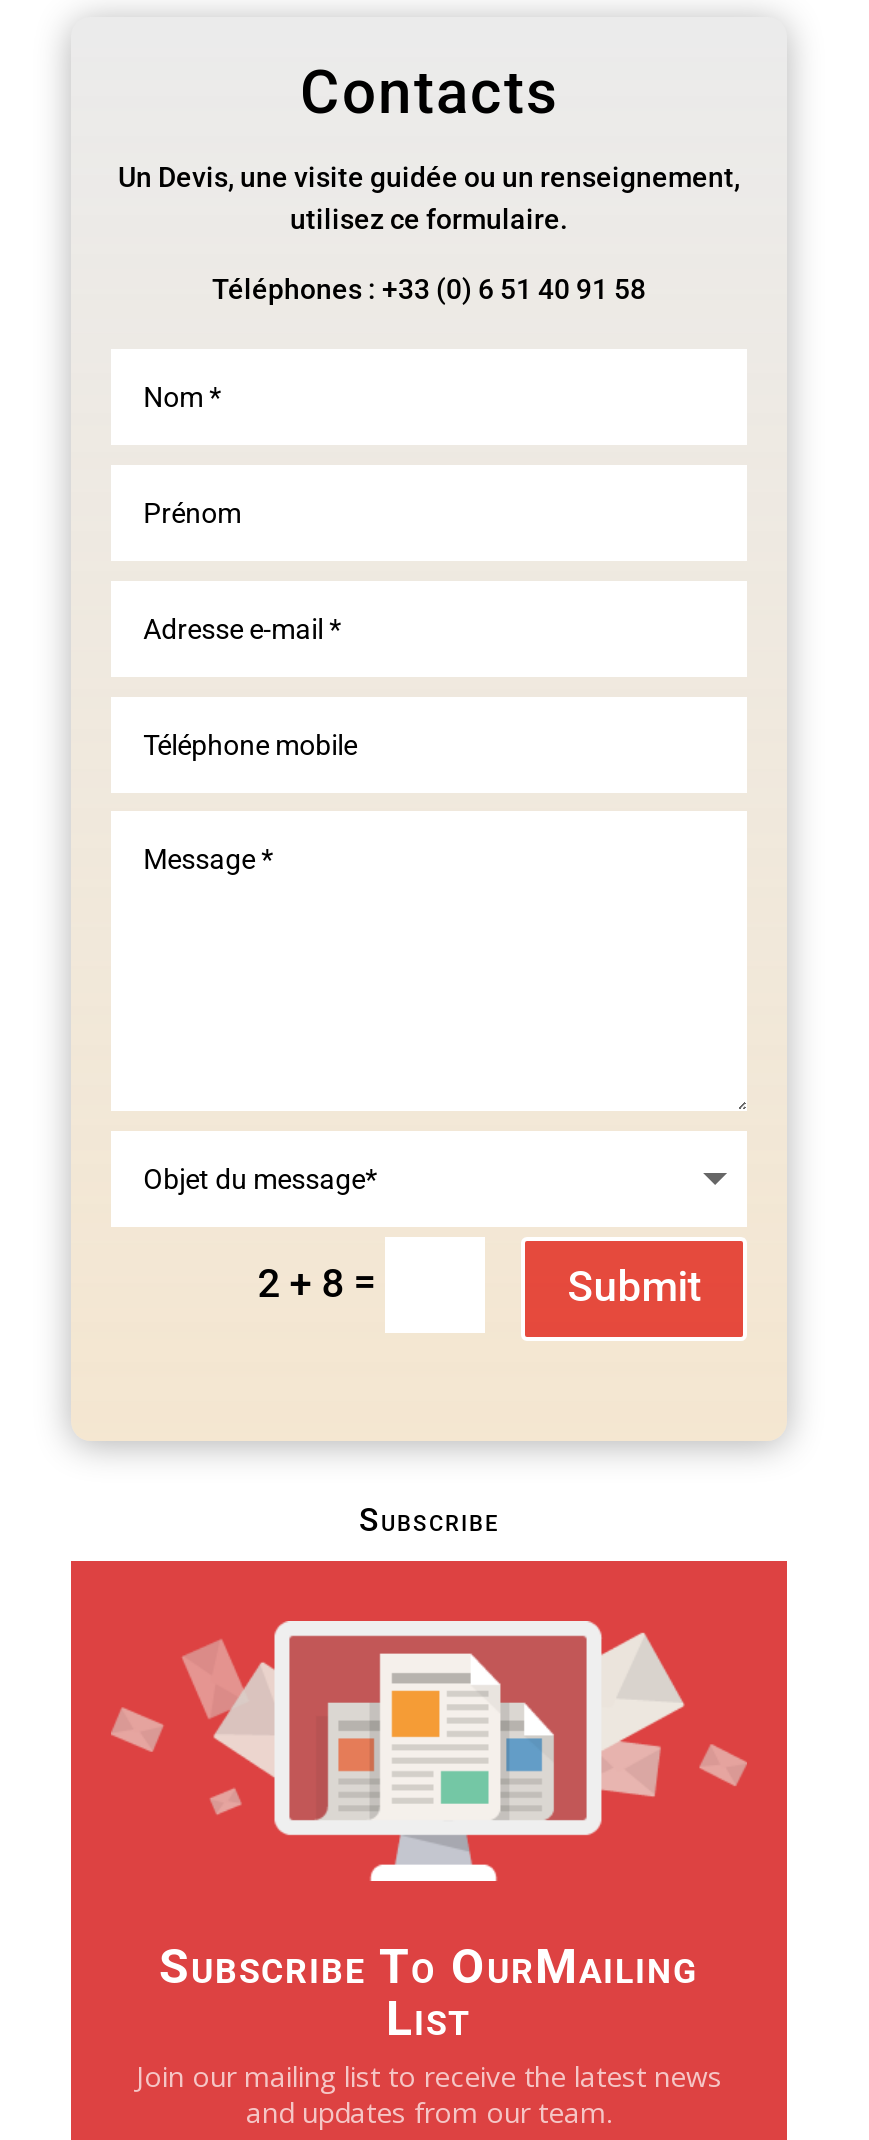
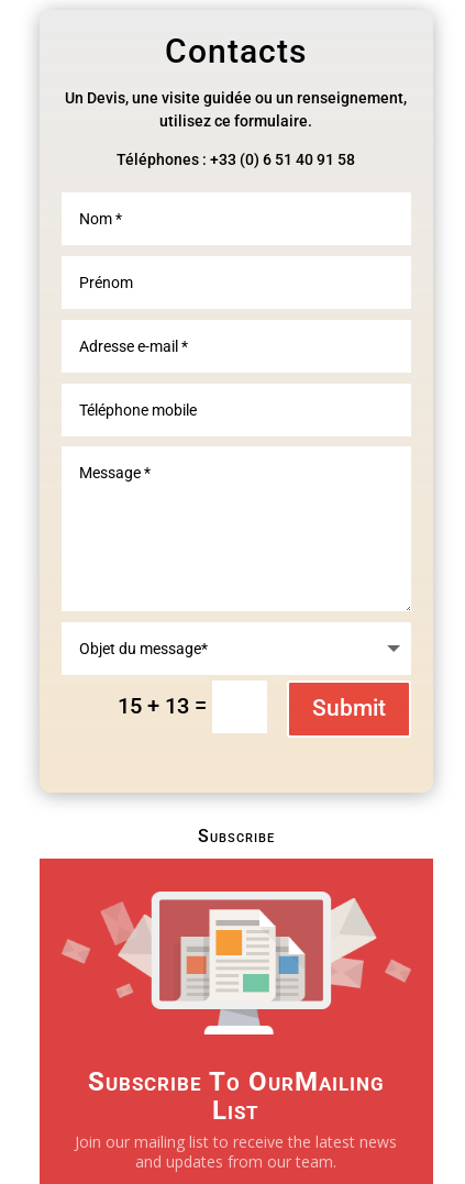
- 2 + 8 =
+ 15 + 13 =
